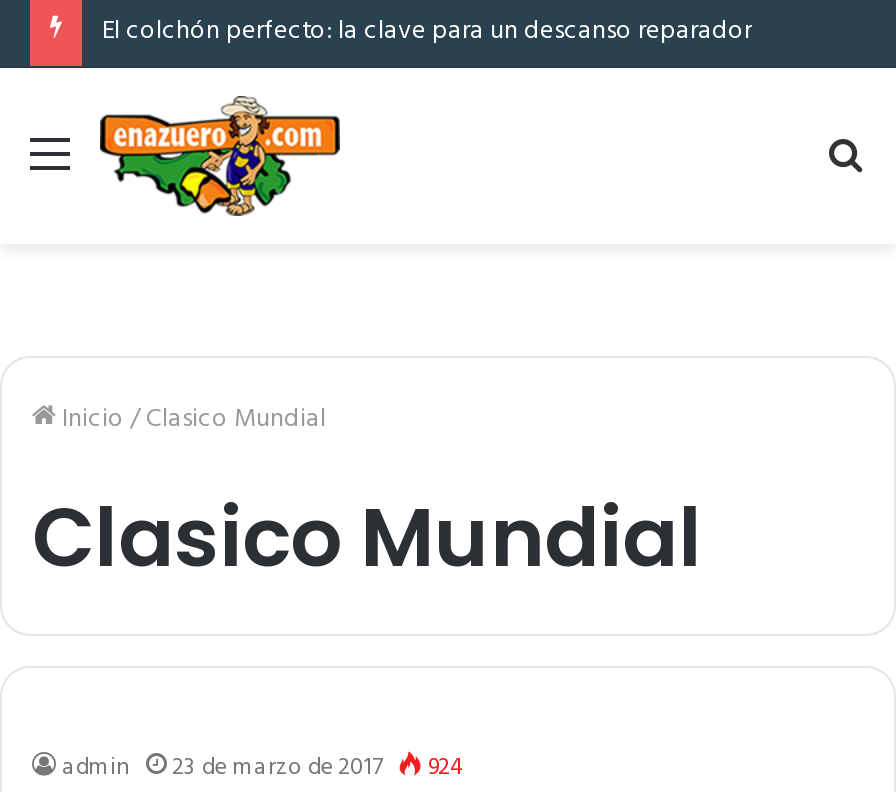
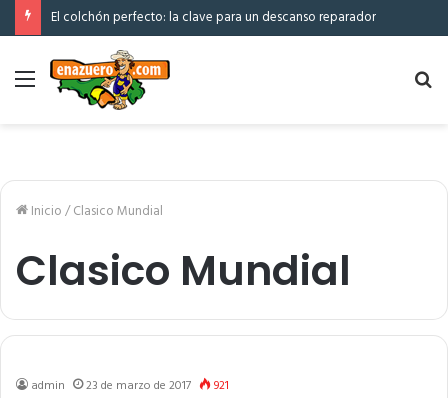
- admin 23 de marzo de 2017 924
+ admin 23 de marzo de 2017 921
